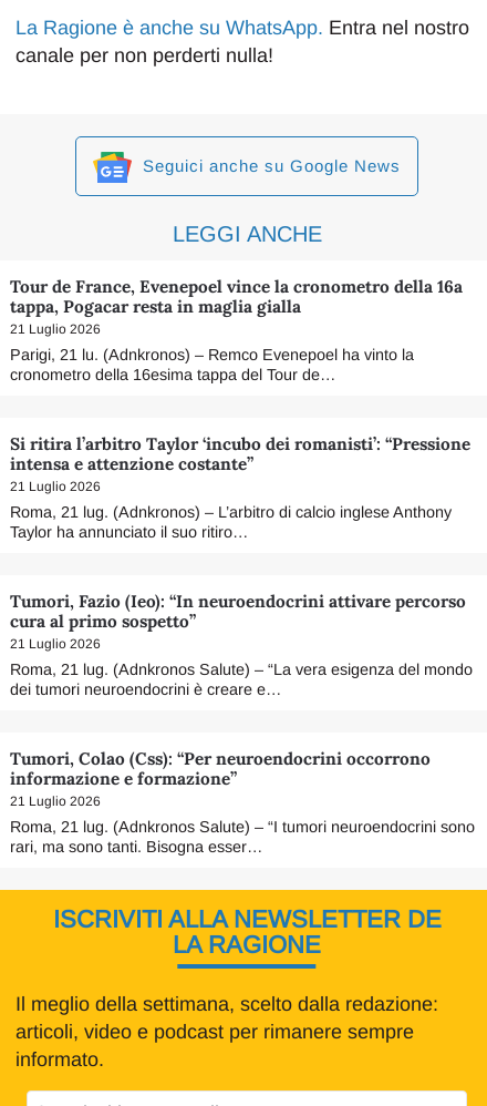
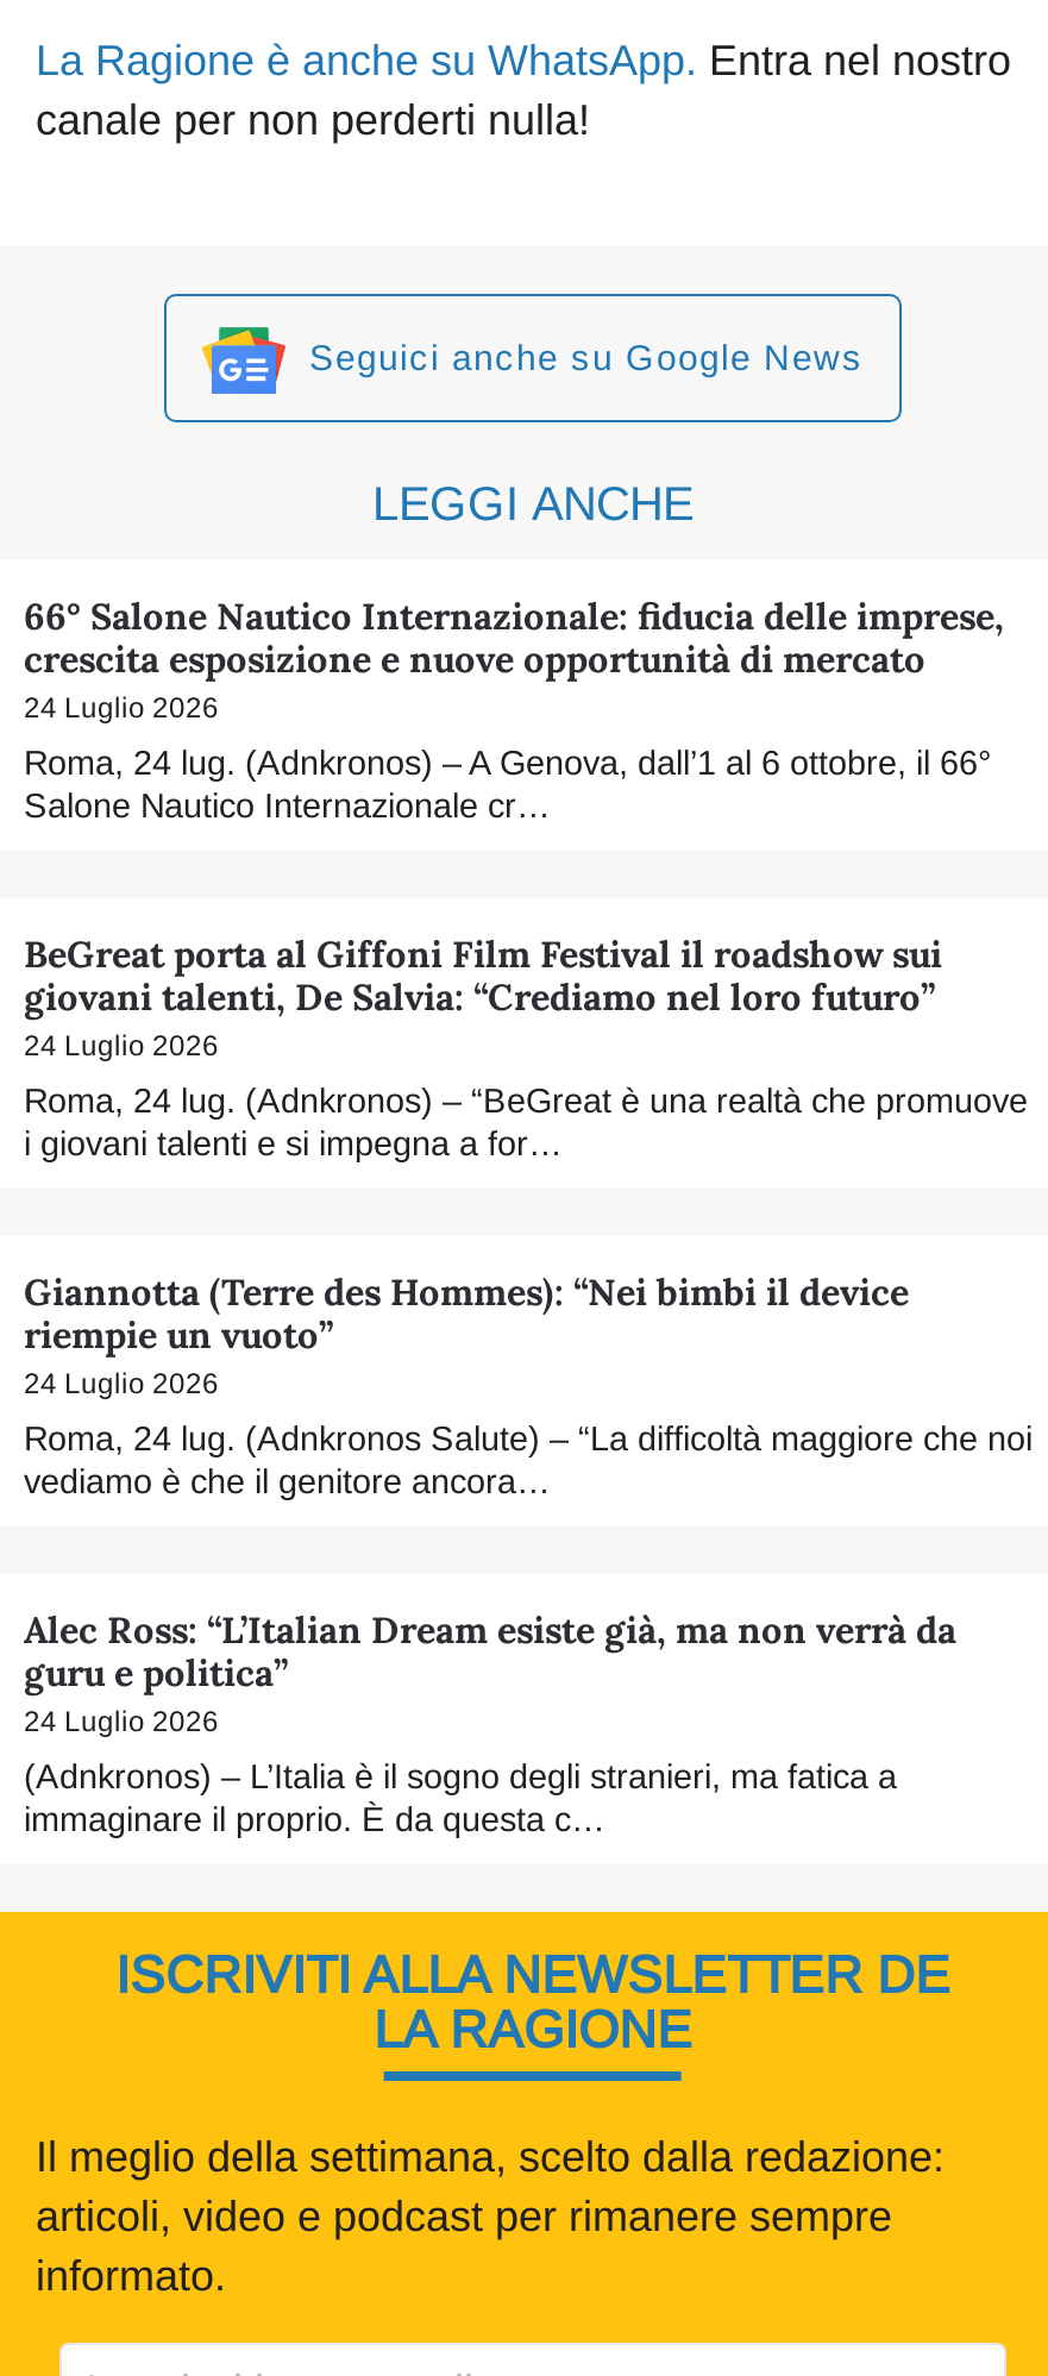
- Tour de France, Evenepoel vince la cronometro della 16a
- tappa, Pogacar resta in maglia gialla
- 21 Luglio 2026
+ 66° Salone Nautico Internazionale: fiducia delle imprese,
+ crescita esposizione e nuove opportunità di mercato
+ 24 Luglio 2026

- Parigi, 21 lu. (Adnkronos) – Remco Evenepoel ha vinto la
- cronometro della 16esima tappa del Tour de…
+ Roma, 24 lug. (Adnkronos) – A Genova, dall’1 al 6 ottobre, il 66°
+ Salone Nautico Internazionale cr…

- Si ritira l’arbitro Taylor ‘incubo dei romanisti’: “Pressione
- intensa e attenzione costante”
- 21 Luglio 2026
+ BeGreat porta al Giffoni Film Festival il roadshow sui
+ giovani talenti, De Salvia: “Crediamo nel loro futuro”
+ 24 Luglio 2026

- Roma, 21 lug. (Adnkronos) – L’arbitro di calcio inglese Anthony
- Taylor ha annunciato il suo ritiro…
+ Roma, 24 lug. (Adnkronos) – “BeGreat è una realtà che promuove
+ i giovani talenti e si impegna a for…

- Tumori, Fazio (Ieo): “In neuroendocrini attivare percorso
- cura al primo sospetto”
- 21 Luglio 2026
+ Giannotta (Terre des Hommes): “Nei bimbi il device
+ riempie un vuoto”
+ 24 Luglio 2026

- Roma, 21 lug. (Adnkronos Salute) – “La vera esigenza del mondo
- dei tumori neuroendocrini è creare e…
+ Roma, 24 lug. (Adnkronos Salute) – “La difficoltà maggiore che noi
+ vediamo è che il genitore ancora…

- Tumori, Colao (Css): “Per neuroendocrini occorrono
- informazione e formazione”
- 21 Luglio 2026
+ Alec Ross: “L’Italian Dream esiste già, ma non verrà da
+ guru e politica”
+ 24 Luglio 2026

- Roma, 21 lug. (Adnkronos Salute) – “I tumori neuroendocrini sono
- rari, ma sono tanti. Bisogna esser…
+ (Adnkronos) – L’Italia è il sogno degli stranieri, ma fatica a
+ immaginare il proprio. È da questa c…
